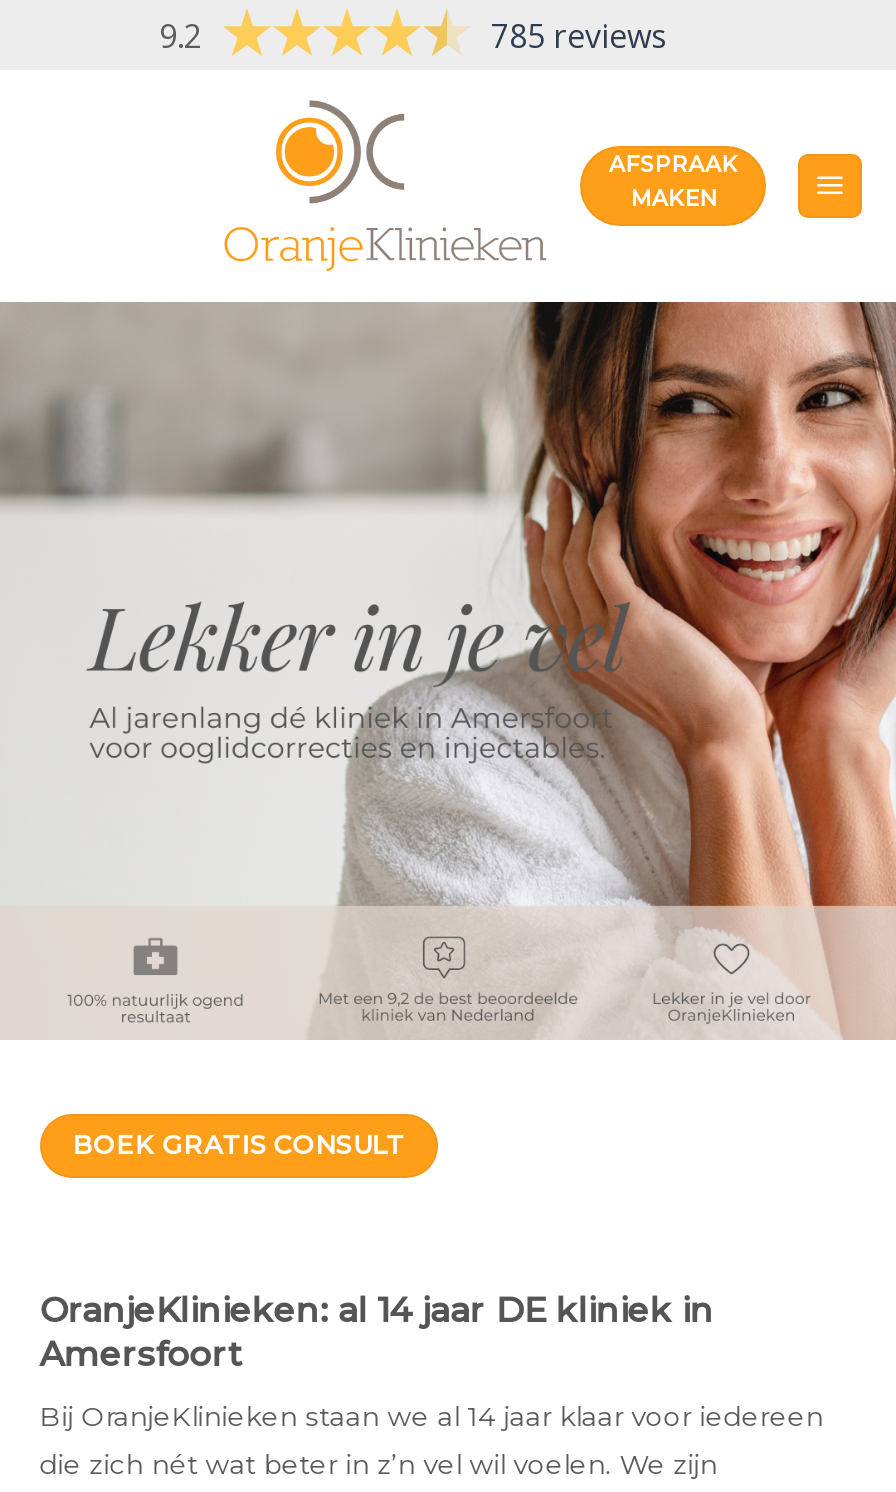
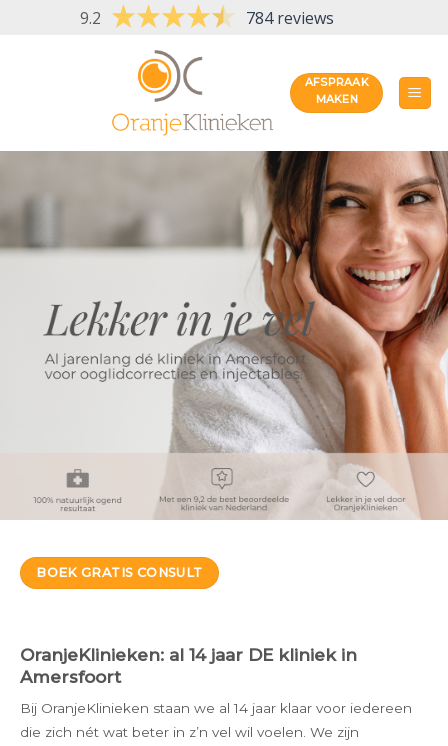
- 785 reviews
+ 784 reviews
